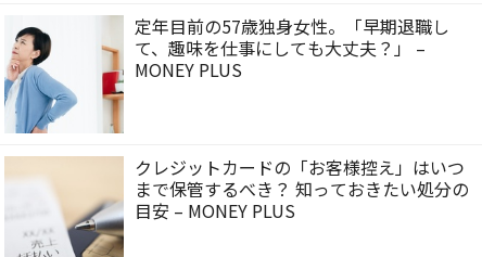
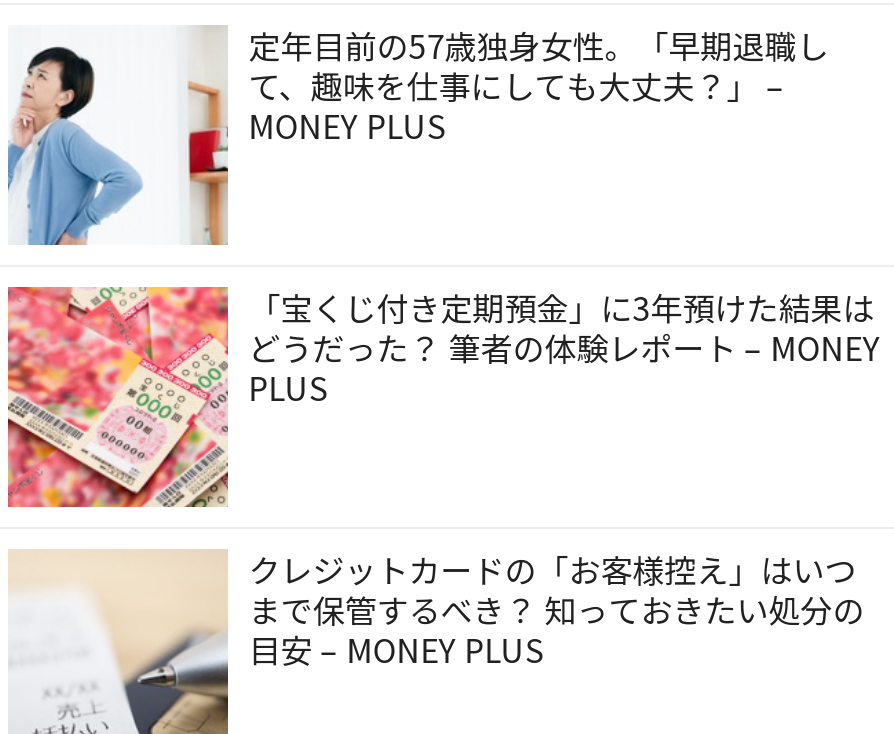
+ [image]
+ 「宝くじ付き定期預金」に3年預けた結果は
+ どうだった？ 筆者の体験レポート – MONEY
+ PLUS
